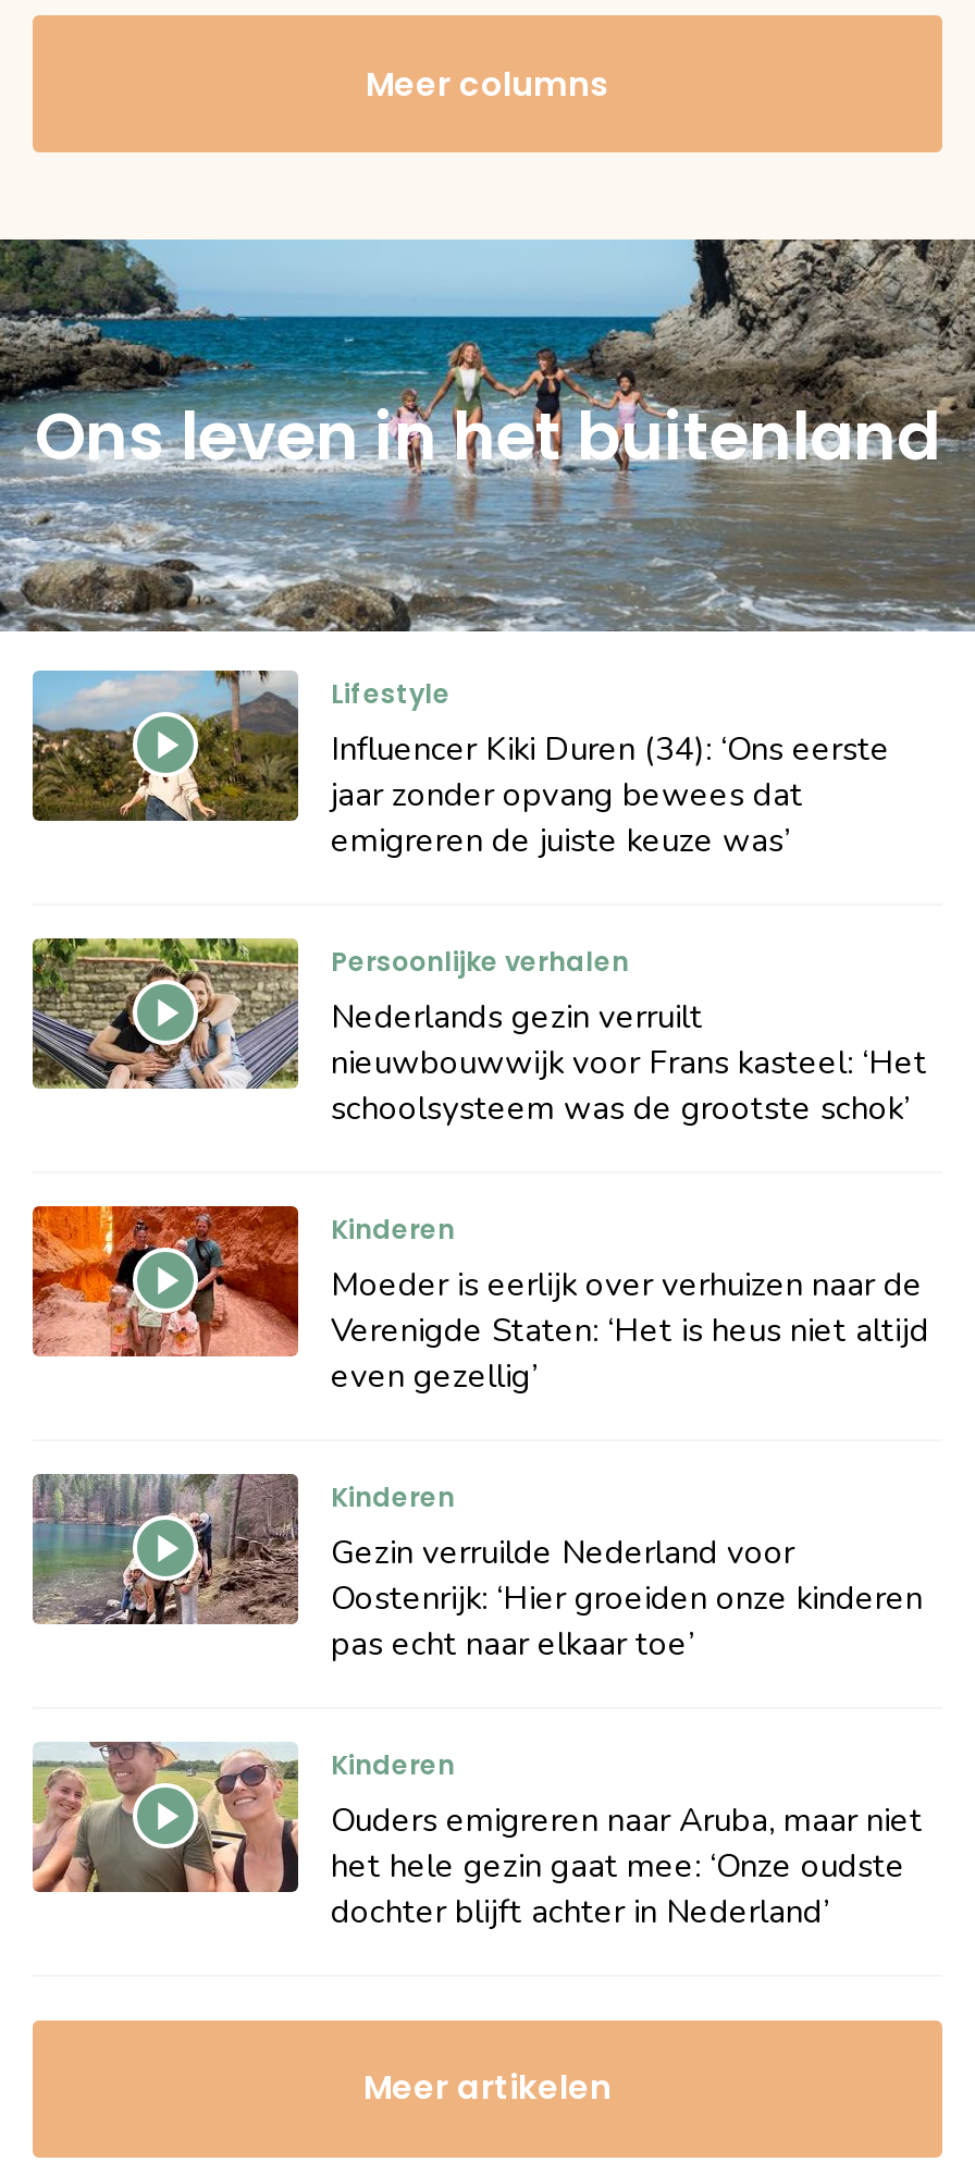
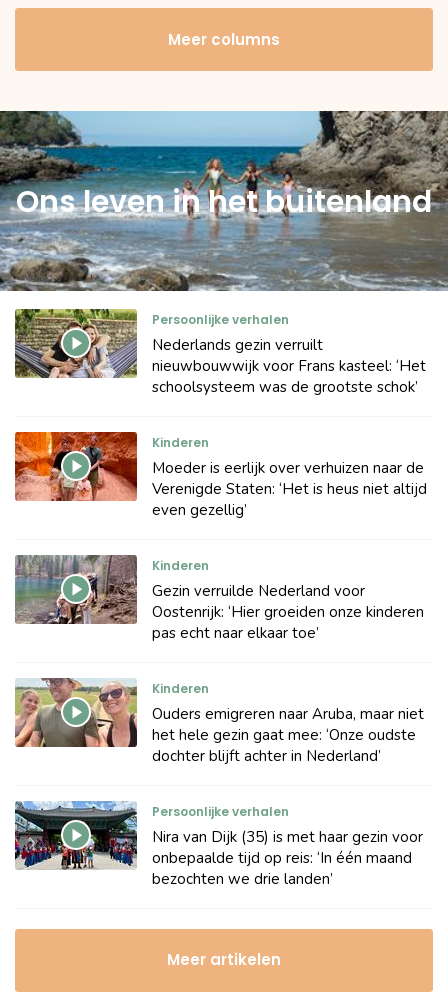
- [image]
- Lifestyle
- Influencer Kiki Duren (34): ‘Ons eerste
- jaar zonder opvang bewees dat
- emigreren de juiste keuze was’

moved up: [image] | Persoonlijke verhalen | Nederlands gezin verruilt | ... | het hele gezin gaat mee: ‘Onze oudste | dochter blijft achter in Nederland’

+ [image]
+ Persoonlijke verhalen
+ Nira van Dijk (35) is met haar gezin voor
+ onbepaalde tijd op reis: ‘In één maand
+ bezochten we drie landen’
